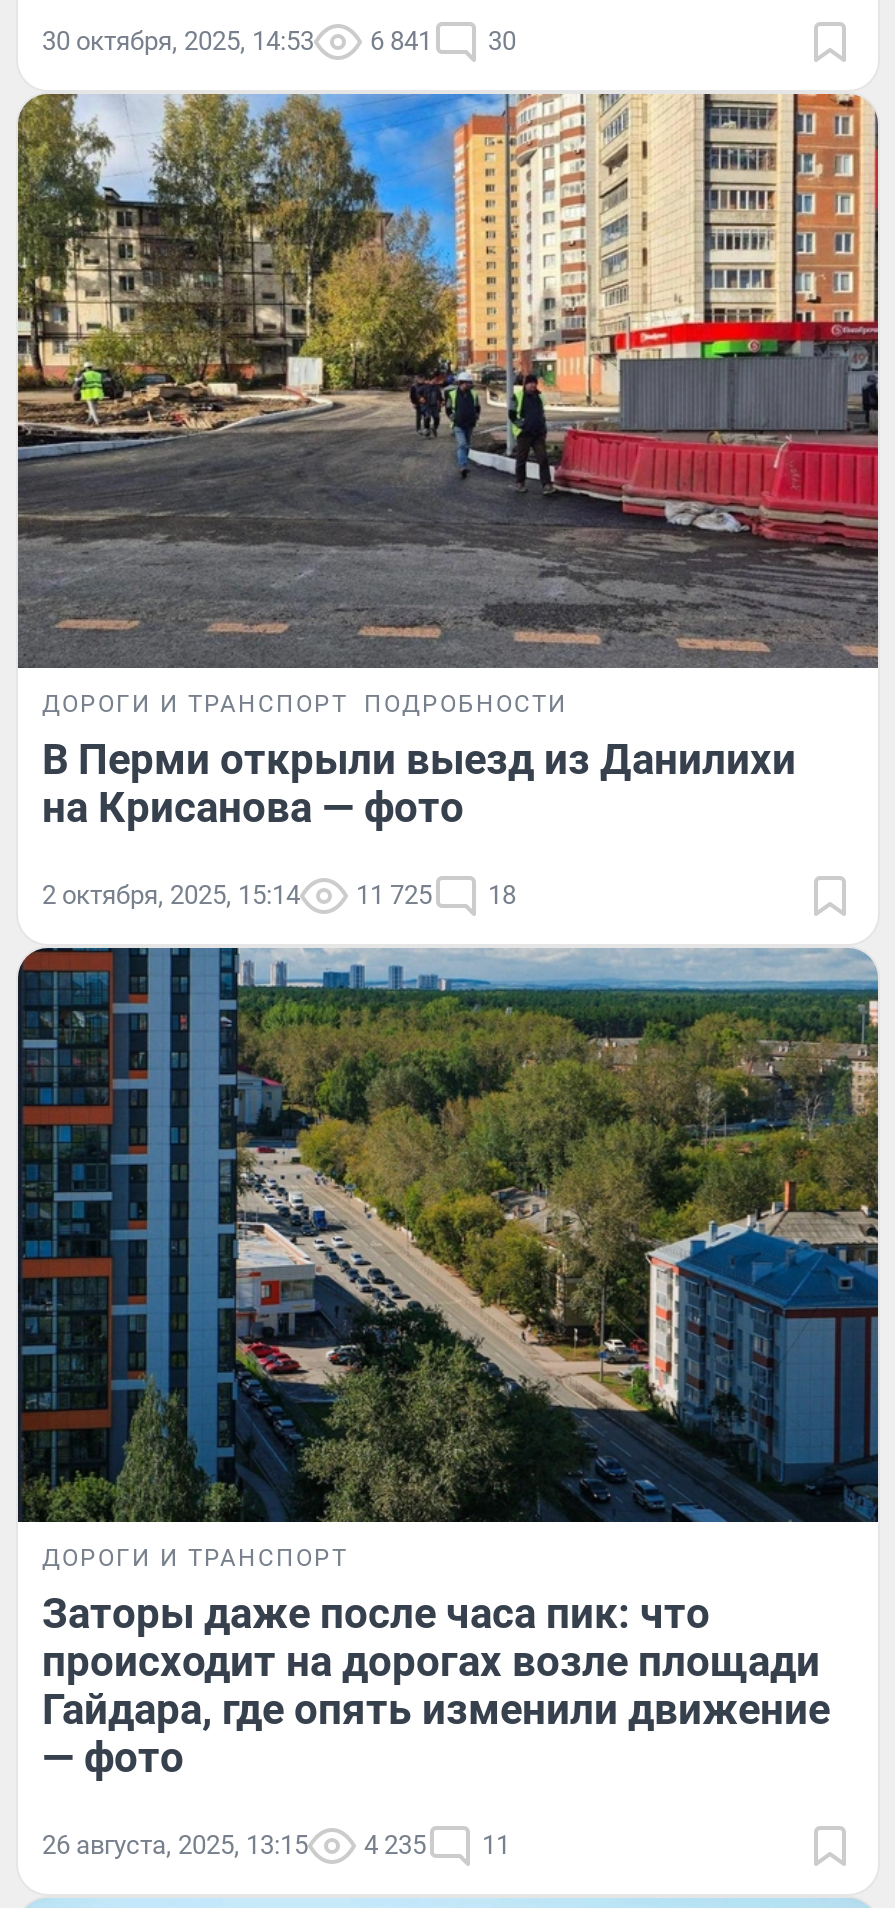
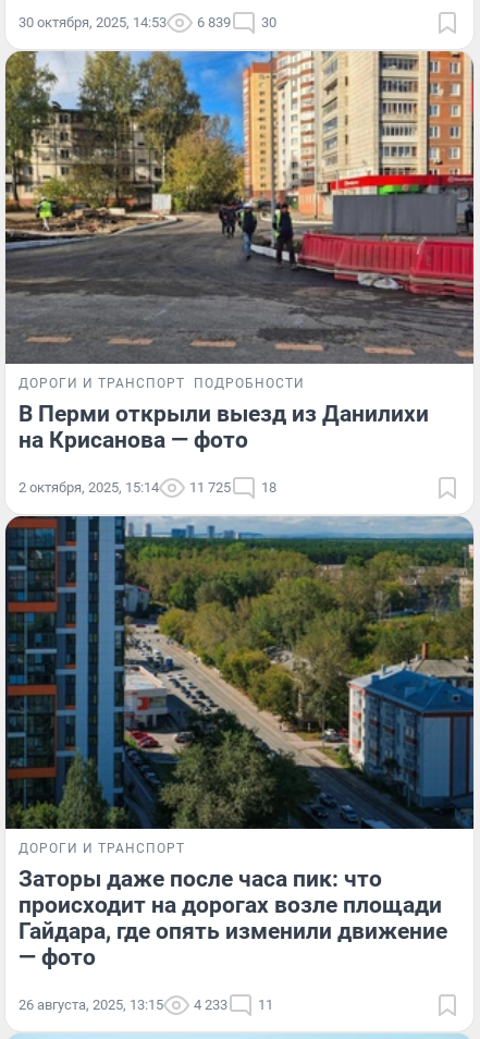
- 30 октября, 2025, 14:53 6 841 30
+ 30 октября, 2025, 14:53 6 839 30

- 26 августа, 2025, 13:15 4 235 11
+ 26 августа, 2025, 13:15 4 233 11
